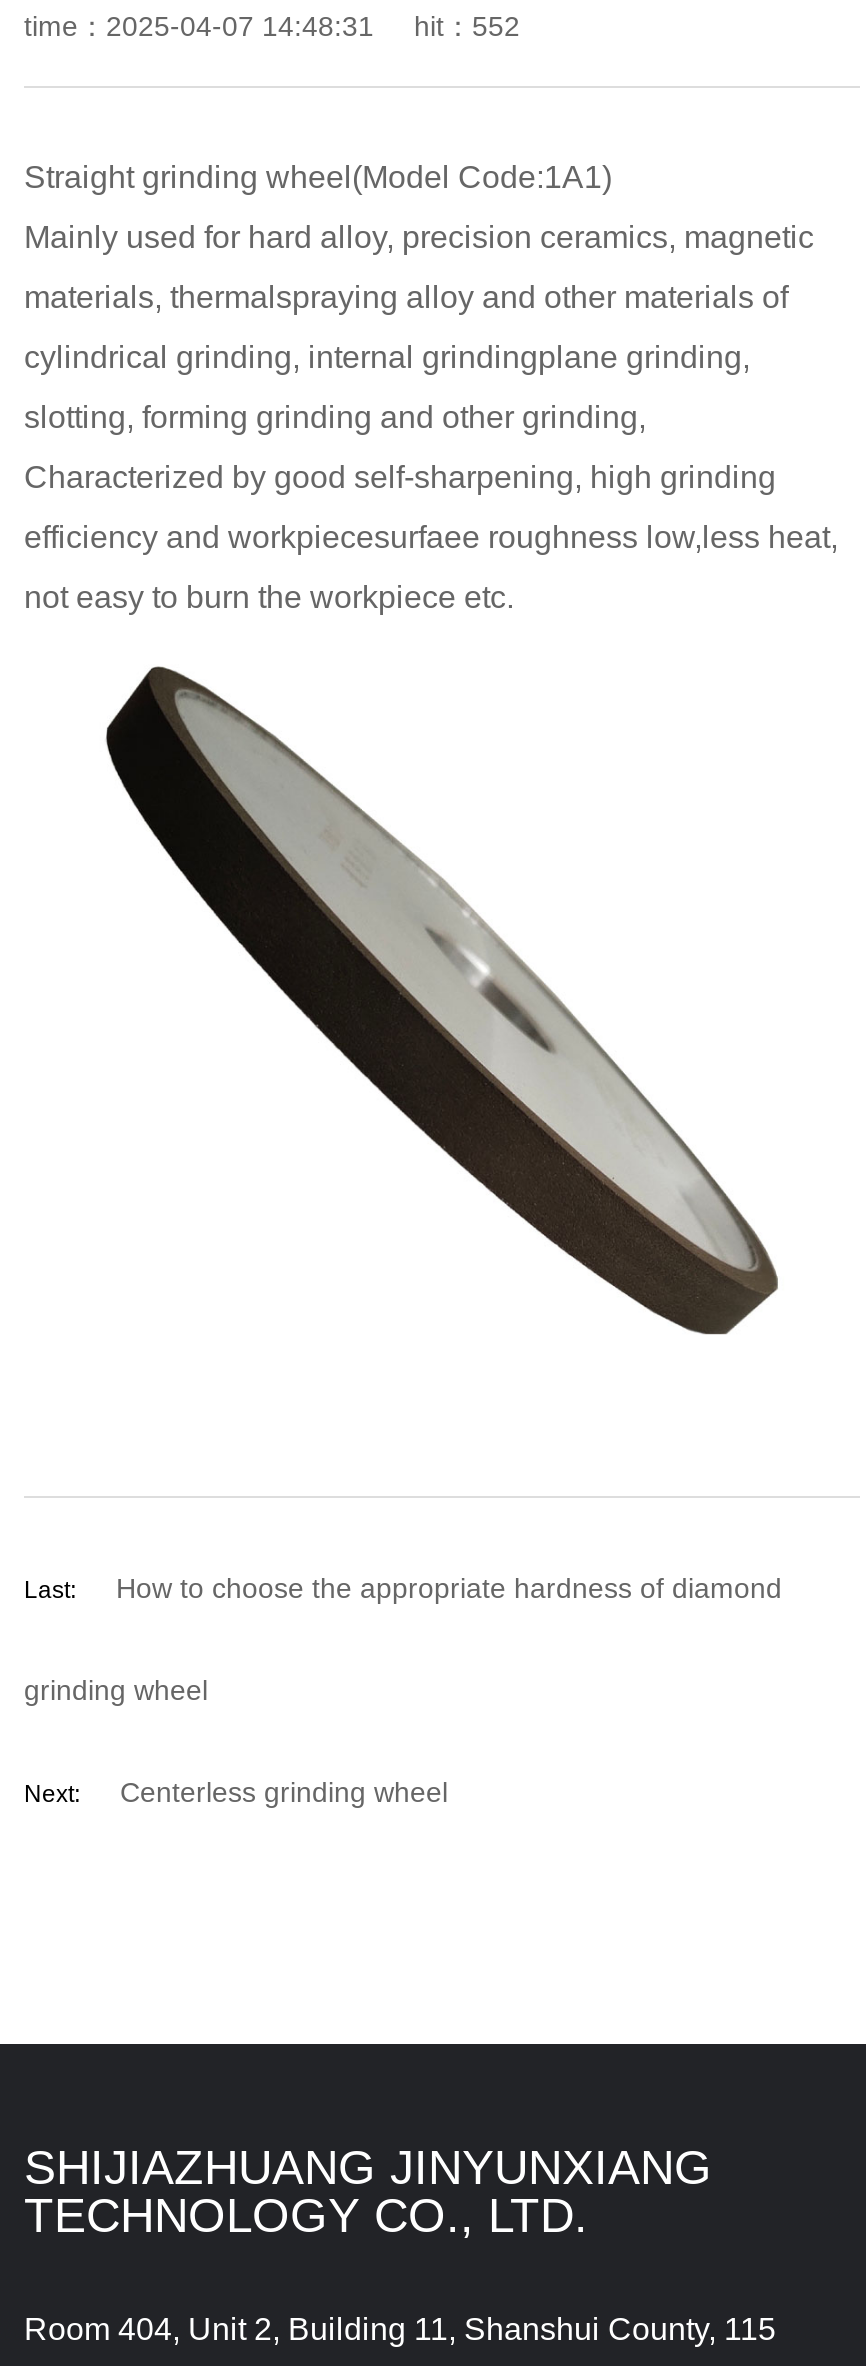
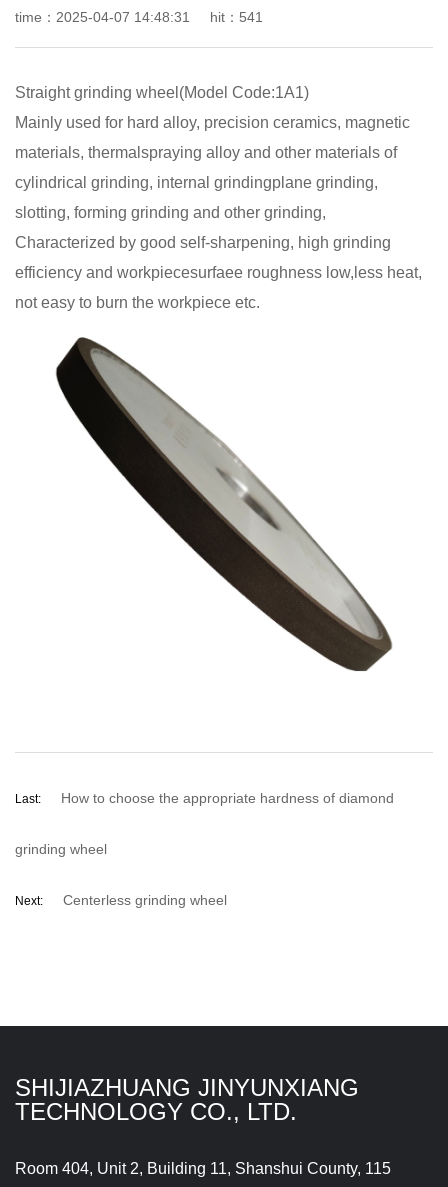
- time：2025-04-07 14:48:31 hit：552
+ time：2025-04-07 14:48:31 hit：541
